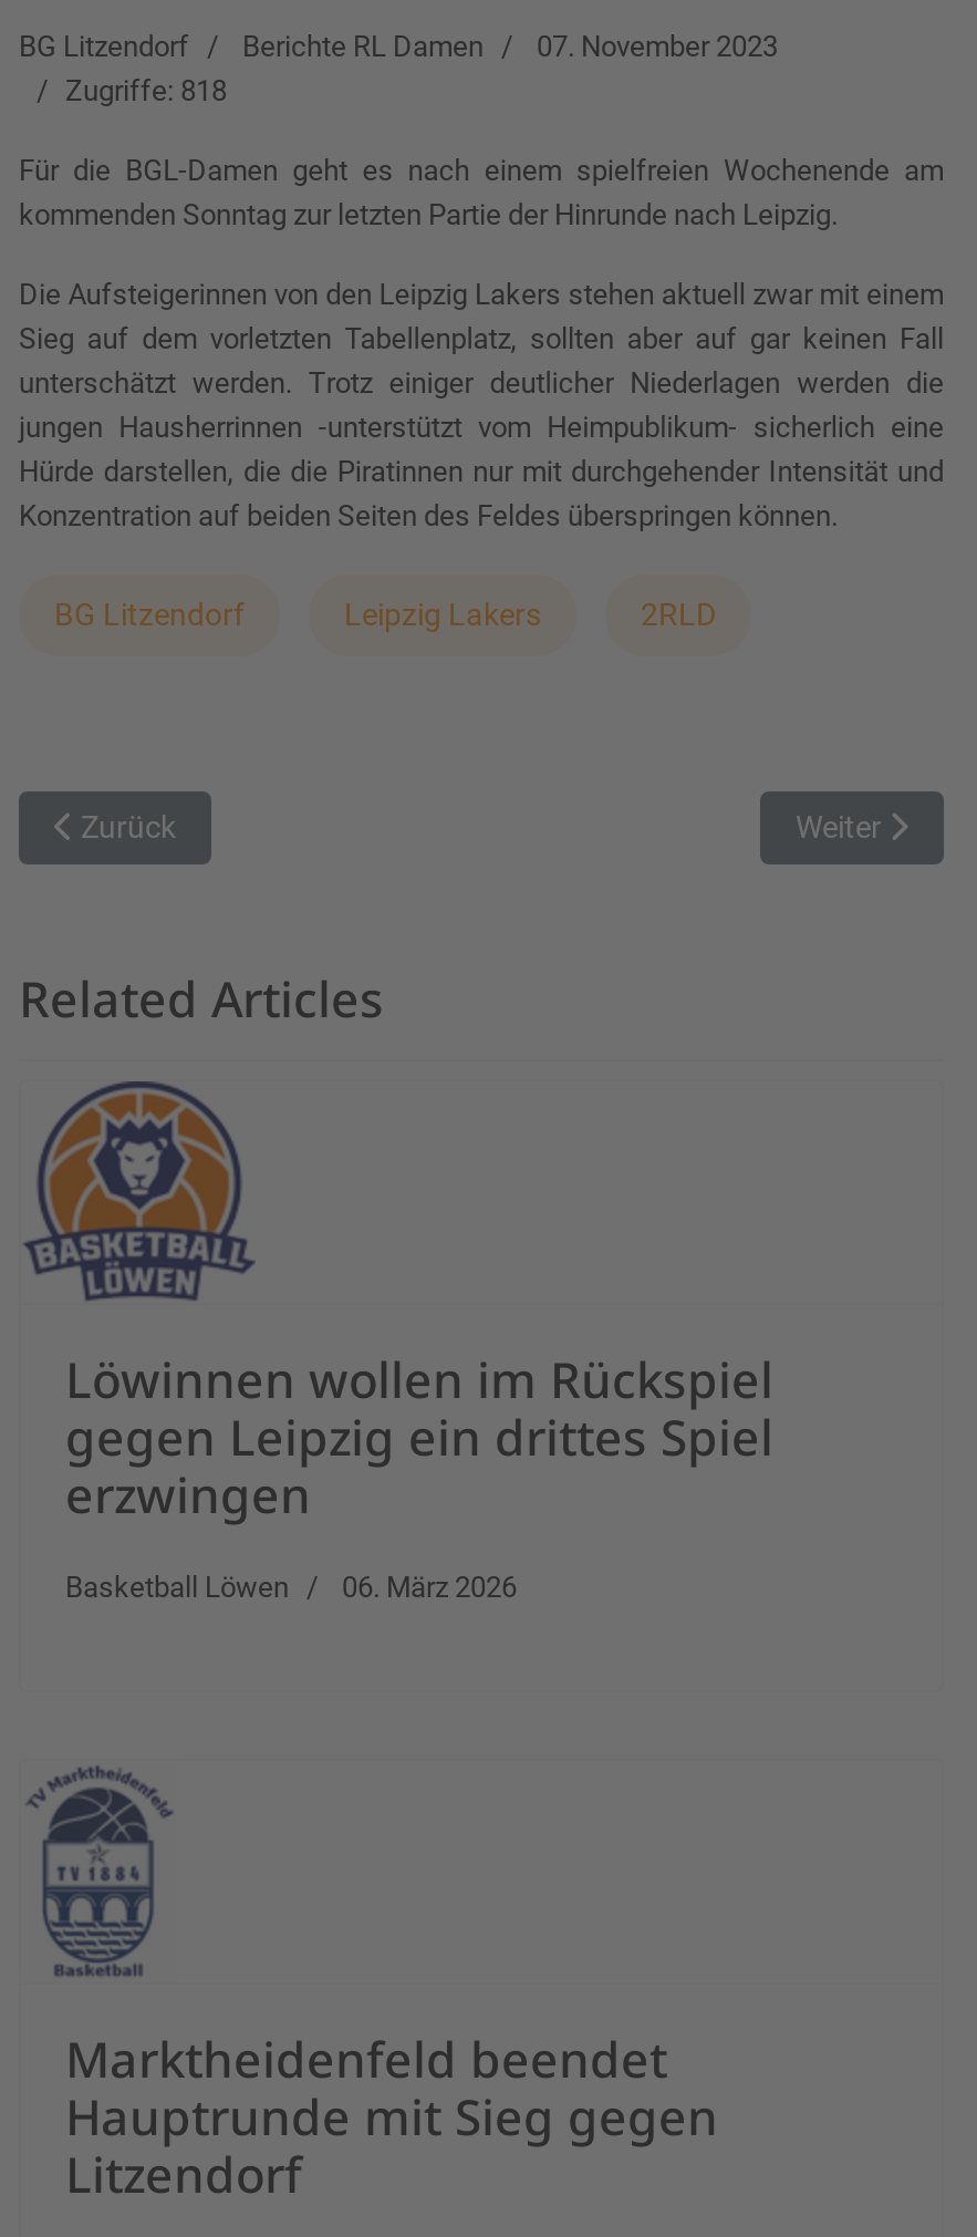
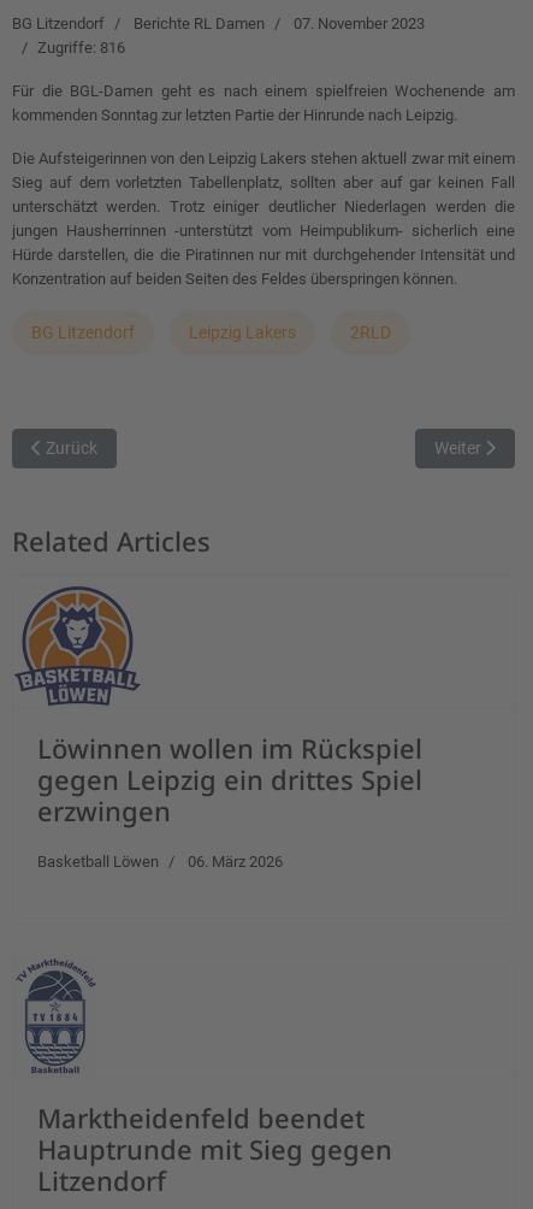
- Zugriffe: 818
+ Zugriffe: 816
